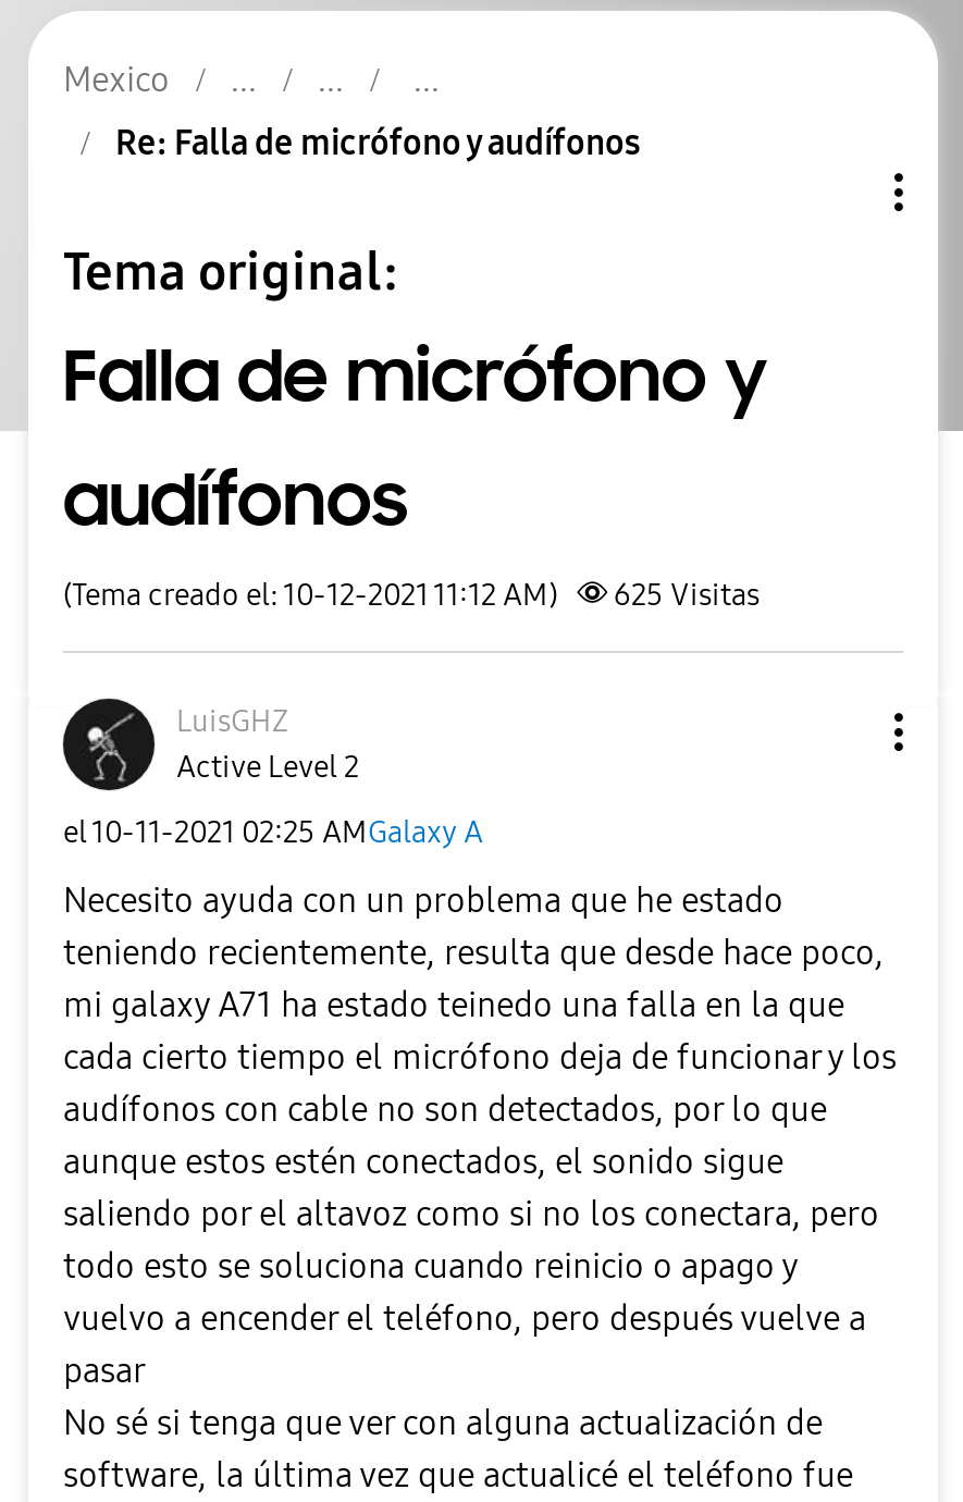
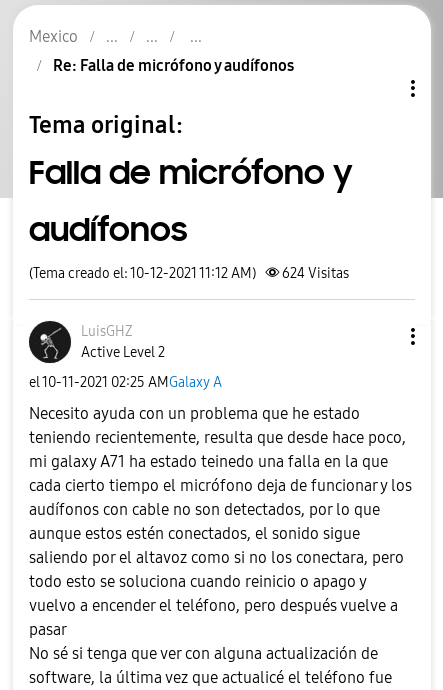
- (Tema creado el: 10-12-2021 11:12 AM) 625 Visitas
+ (Tema creado el: 10-12-2021 11:12 AM) 624 Visitas
